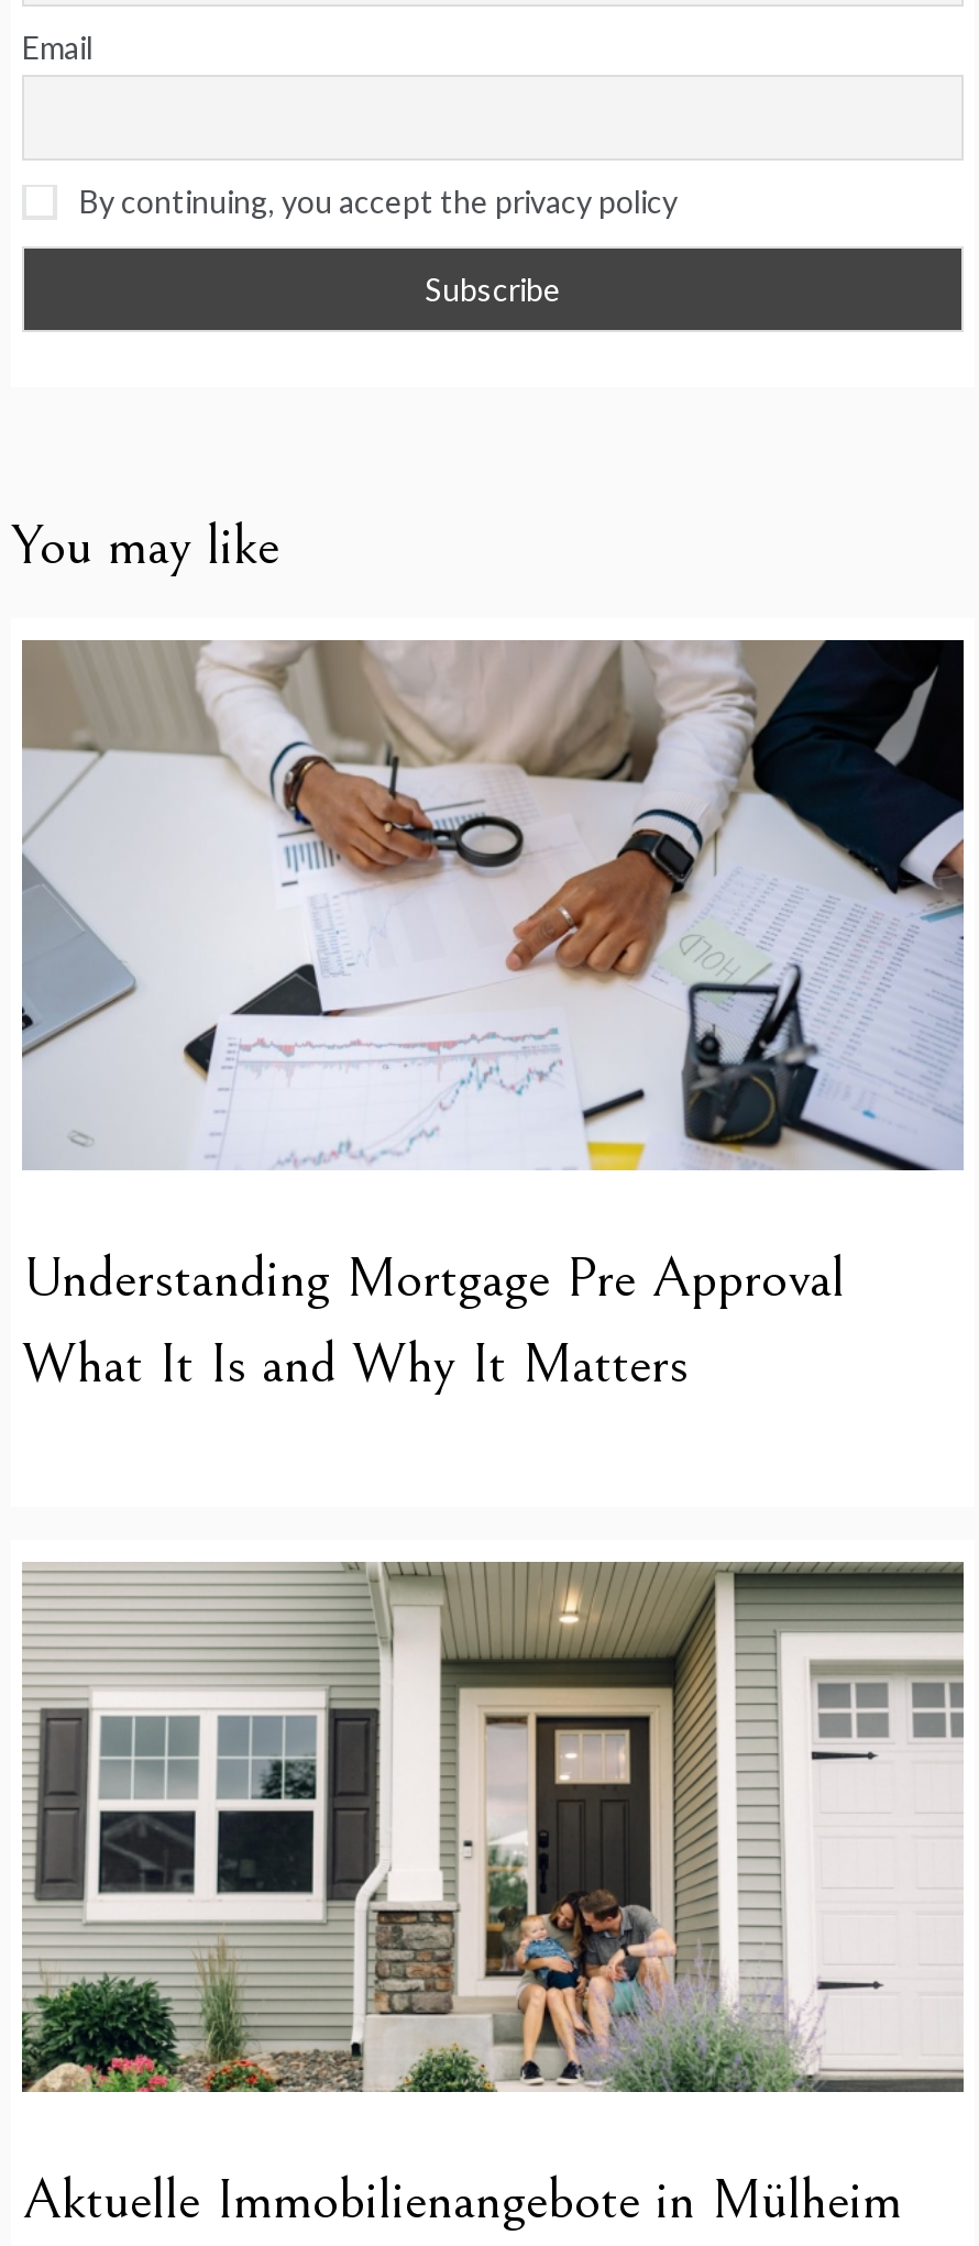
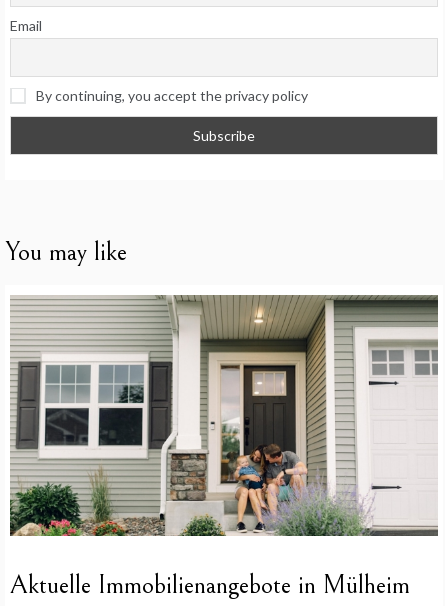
- [image]
- Understanding Mortgage Pre Approval
- What It Is and Why It Matters
